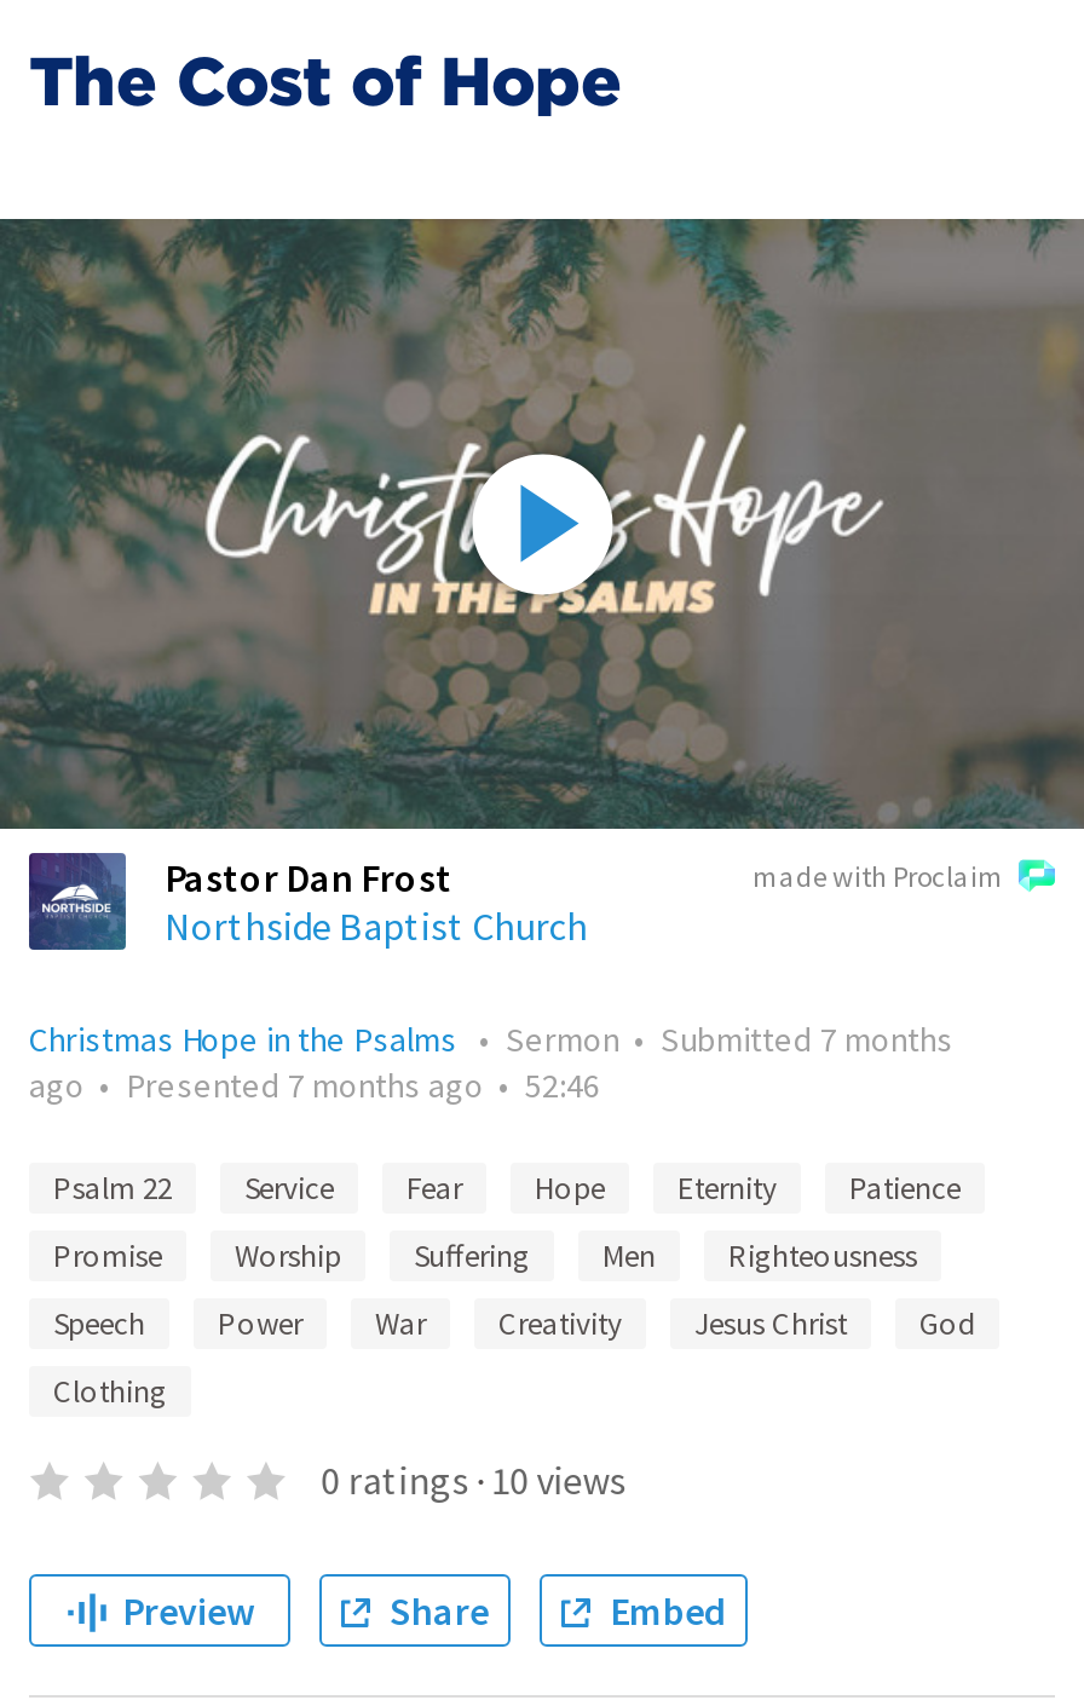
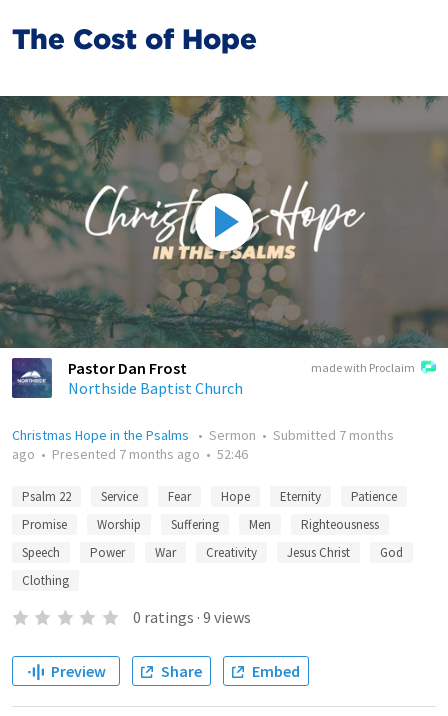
- 0 ratings · 10 views
+ 0 ratings · 9 views
